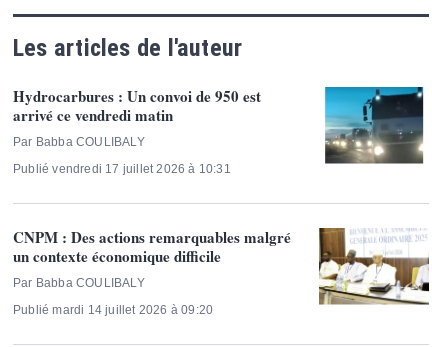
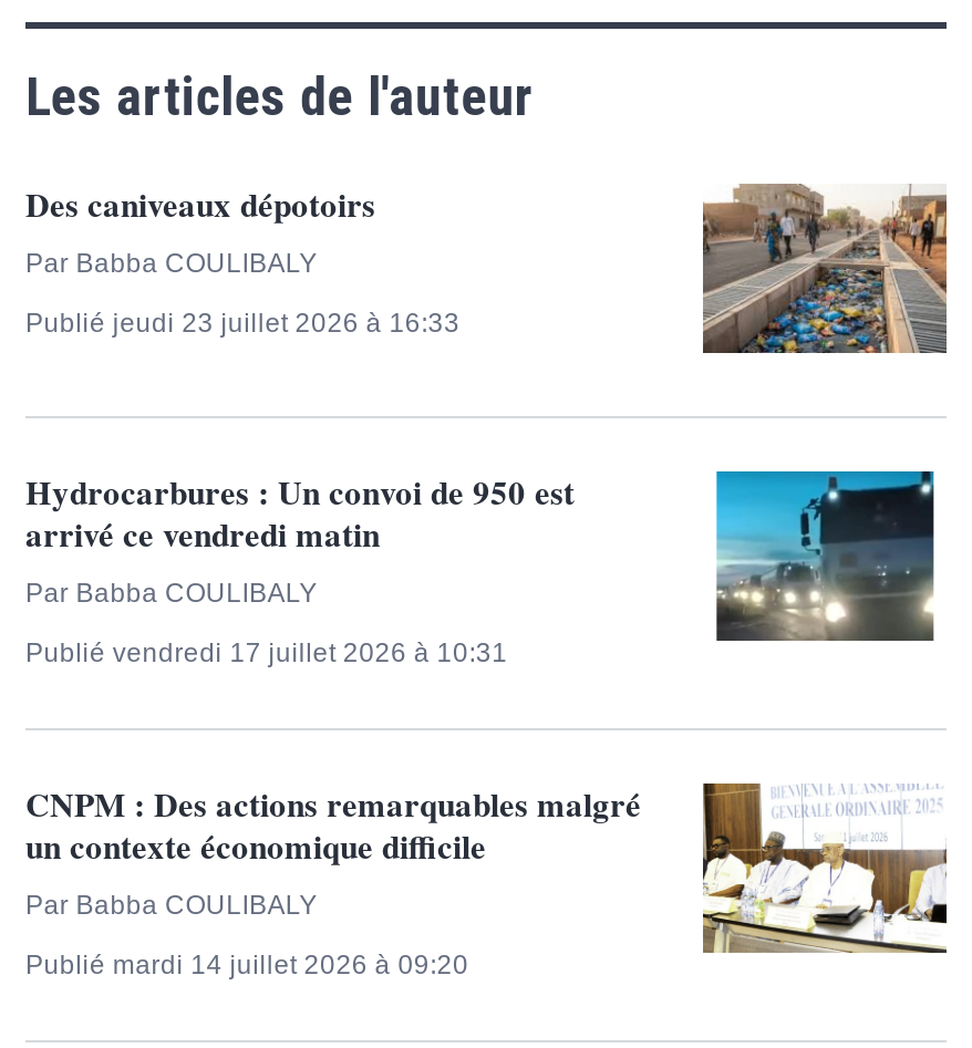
+ Des caniveaux dépotoirs
+ Par Babba COULIBALY
+ Publié jeudi 23 juillet 2026 à 16:33

+ [image]
